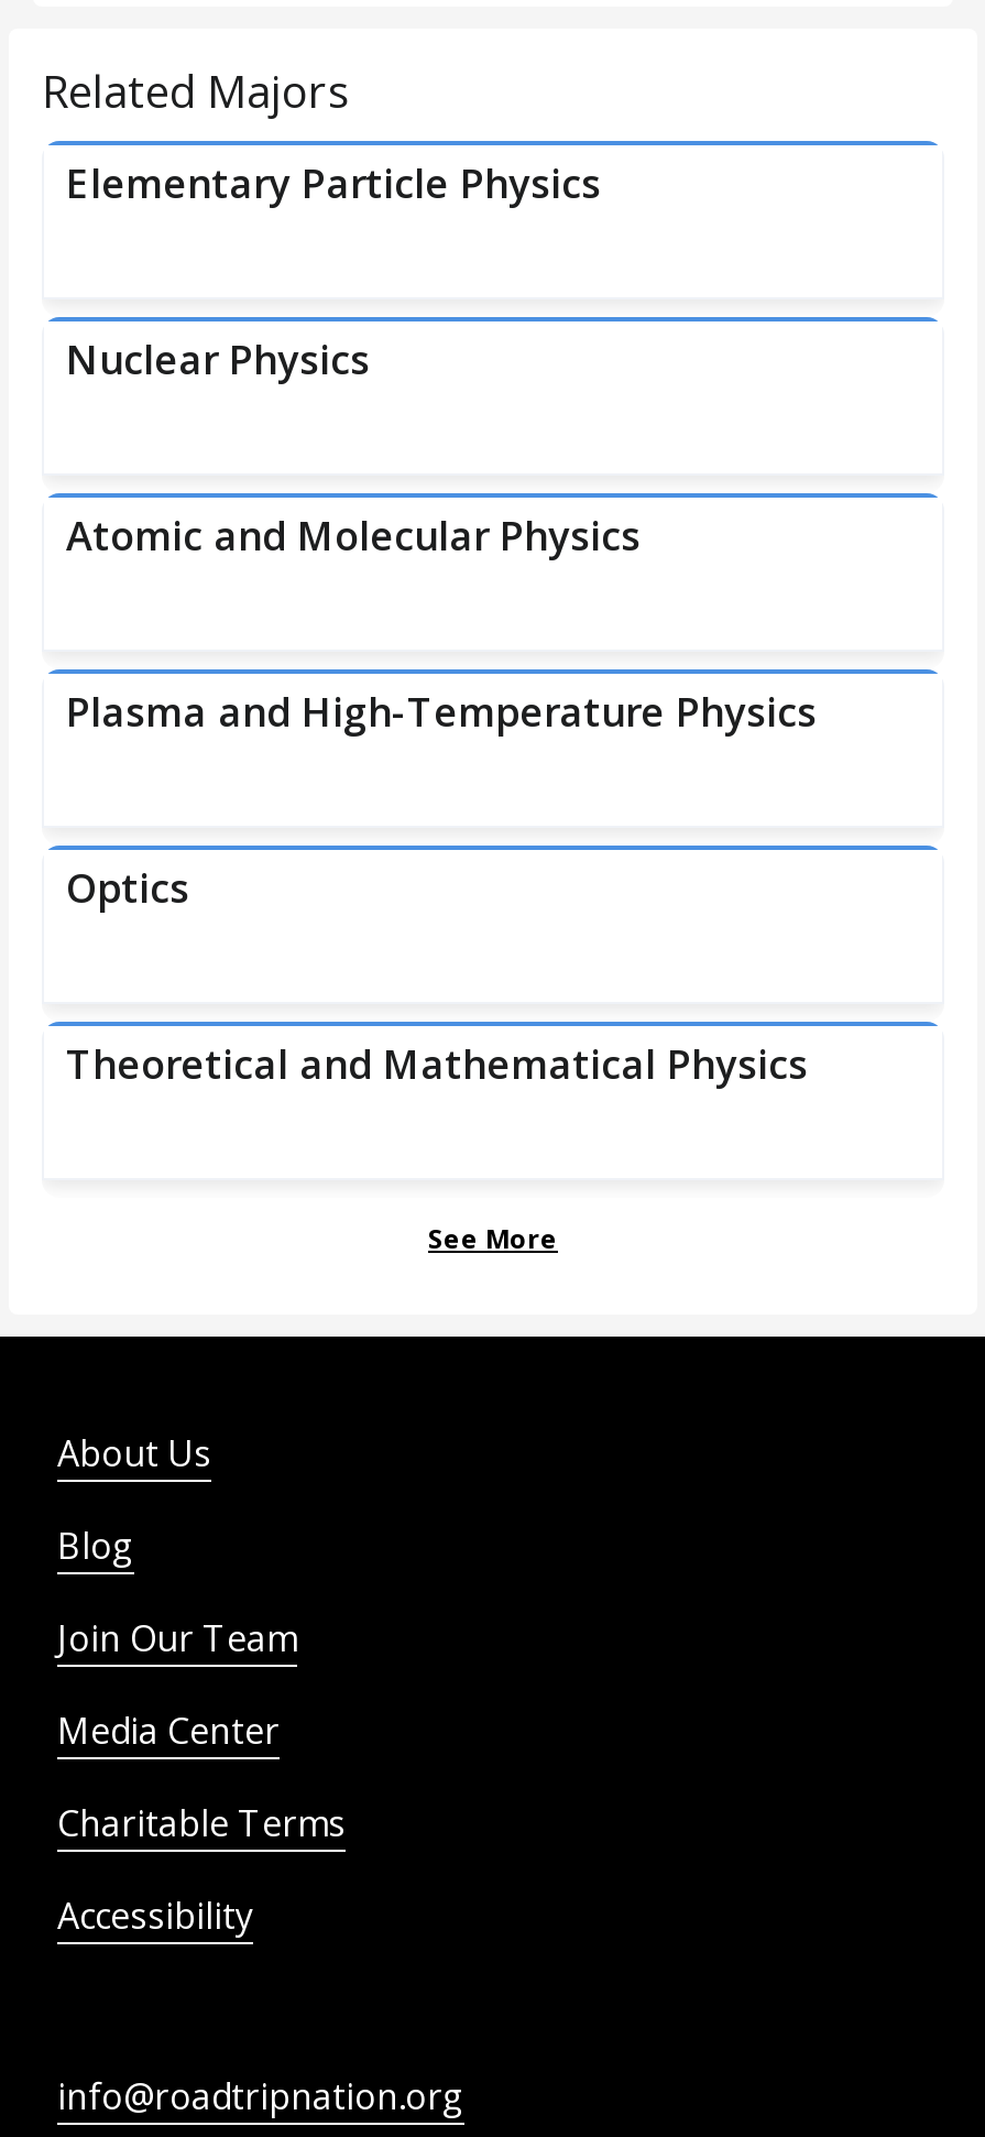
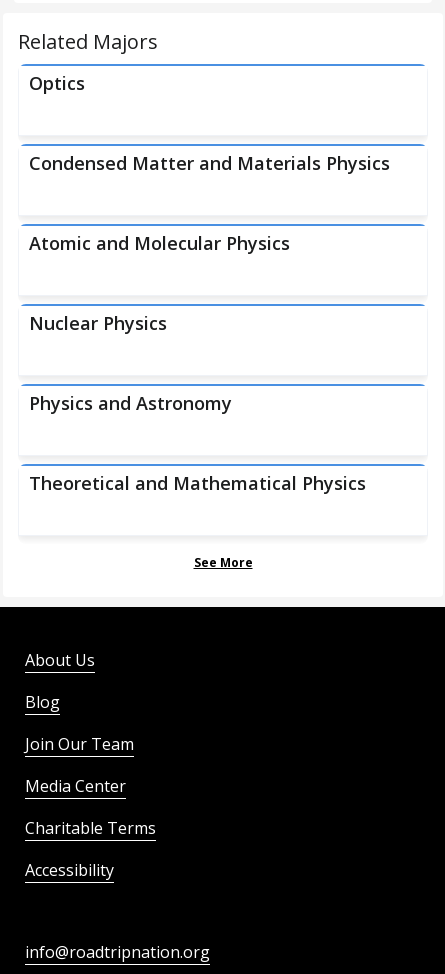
- Elementary Particle Physics
- Plasma and High-Temperature Physics

moved down: Atomic and Molecular Physics | Nuclear Physics

moved up: Optics

+ Condensed Matter and Materials Physics
+ Physics and Astronomy
